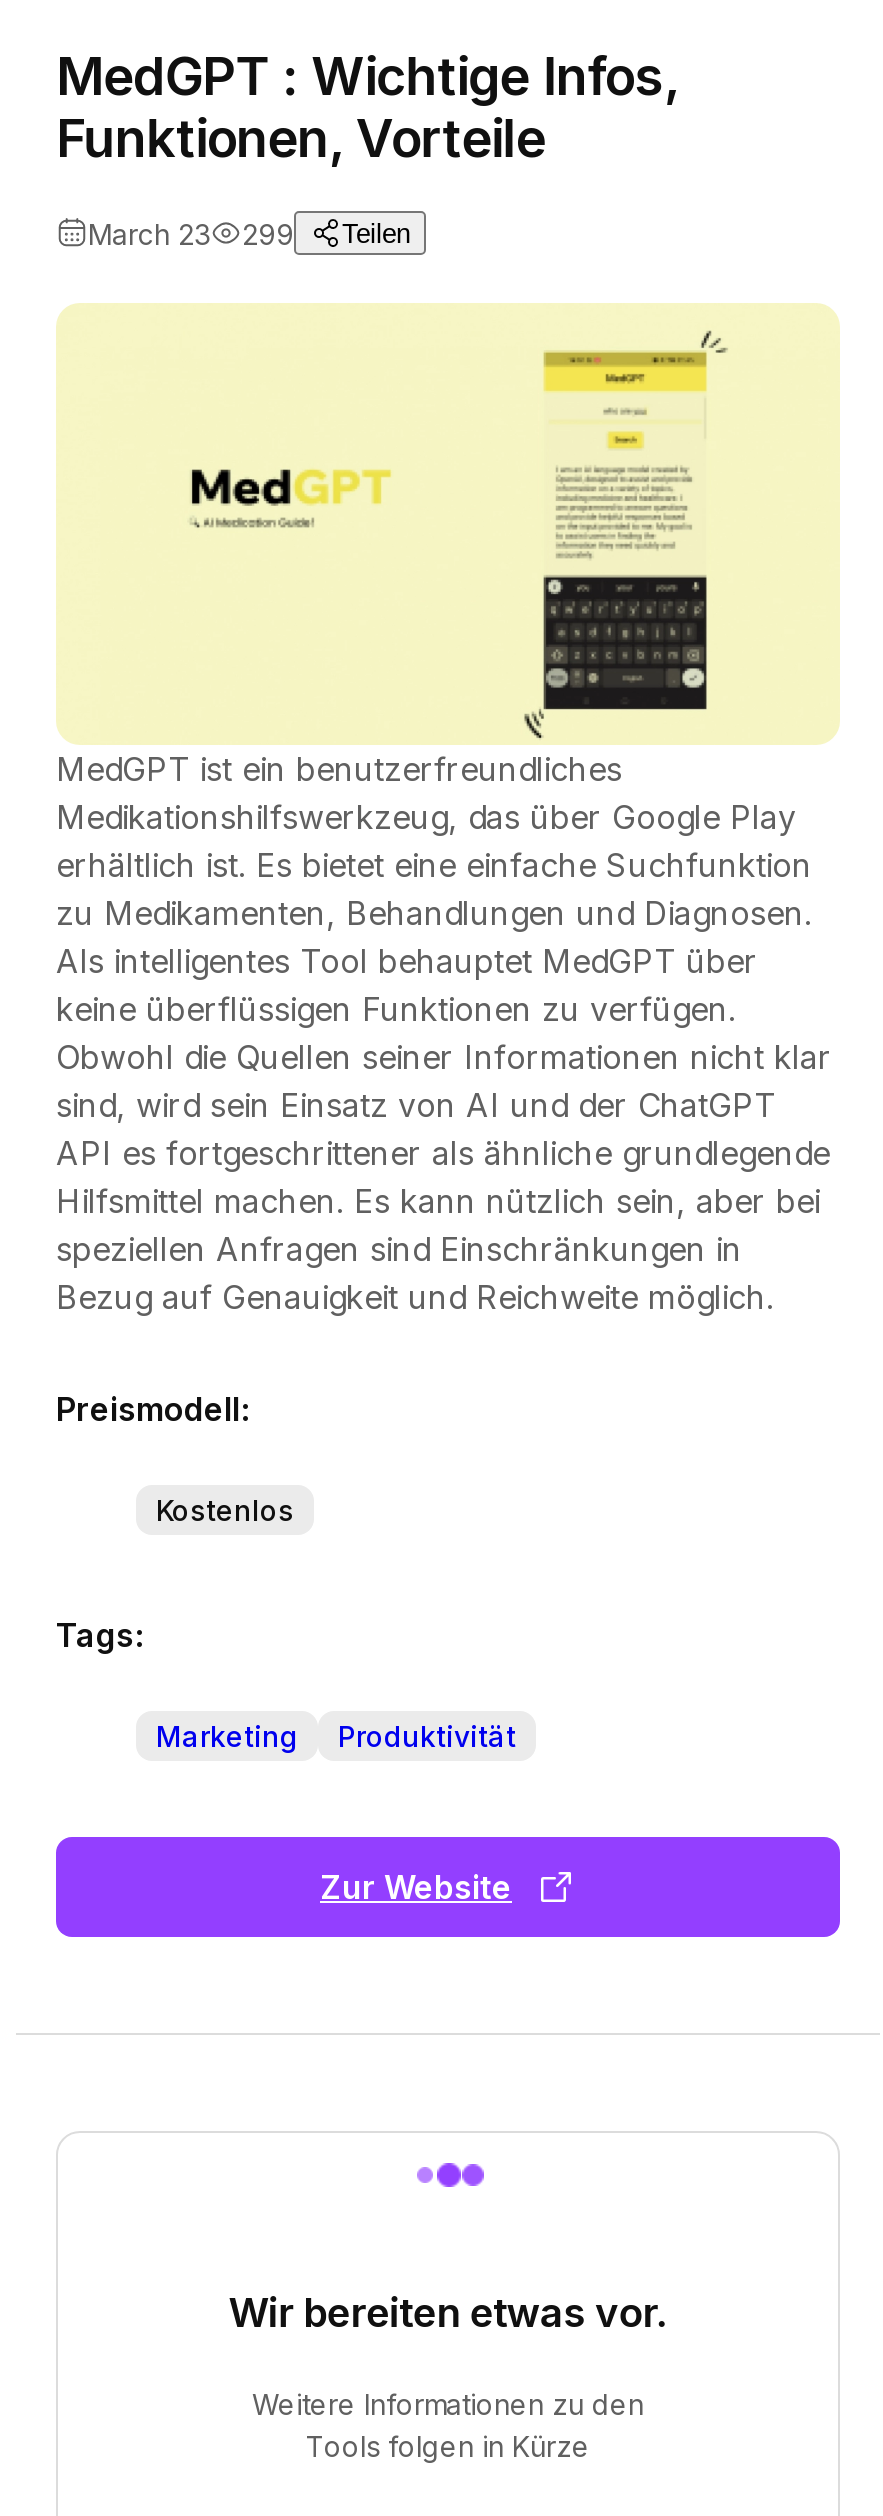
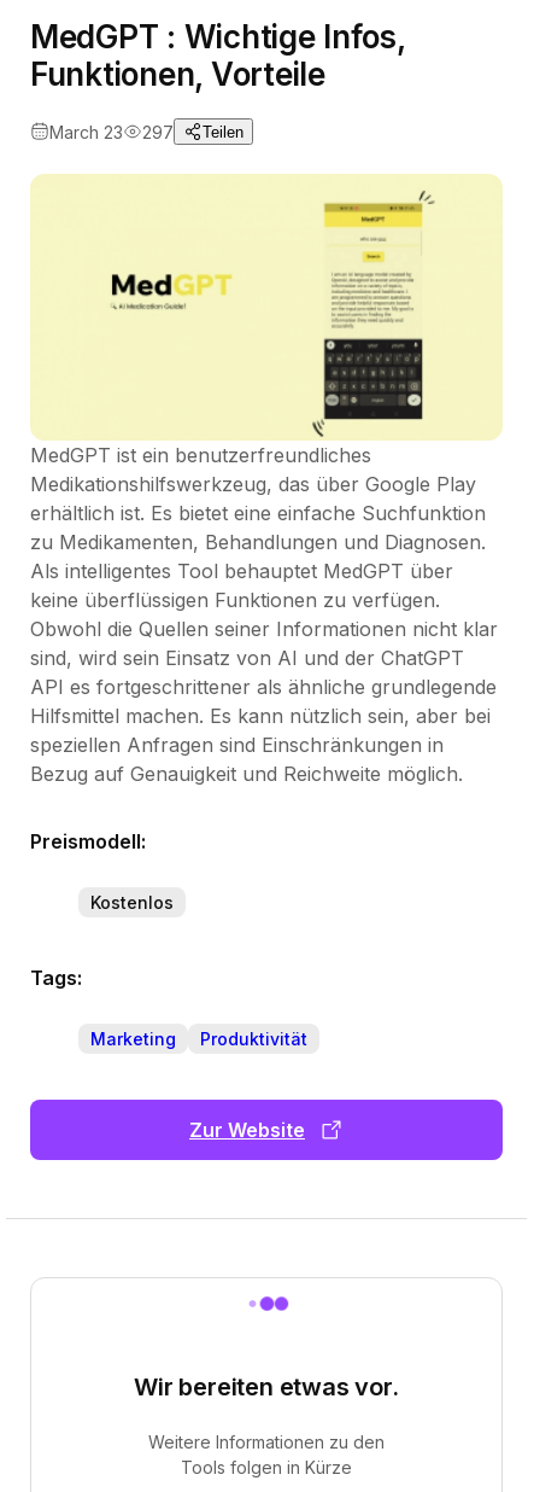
- March 23 299 Teilen
+ March 23 297 Teilen
